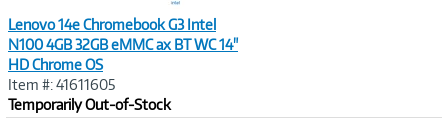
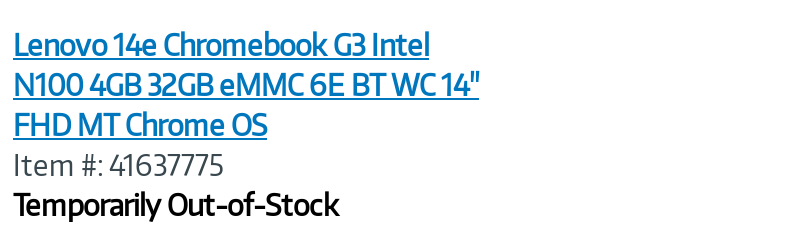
- N100 4GB 32GB eMMC ax BT WC 14"
- HD Chrome OS
- Item #: 41611605
+ N100 4GB 32GB eMMC 6E BT WC 14"
+ FHD MT Chrome OS
+ Item #: 41637775
